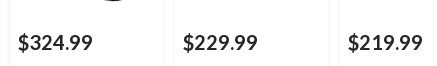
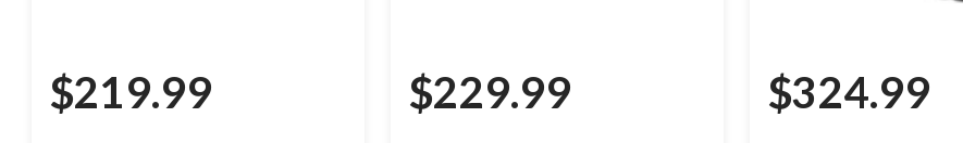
- $324.99
+ $219.99

- $219.99
+ $324.99
